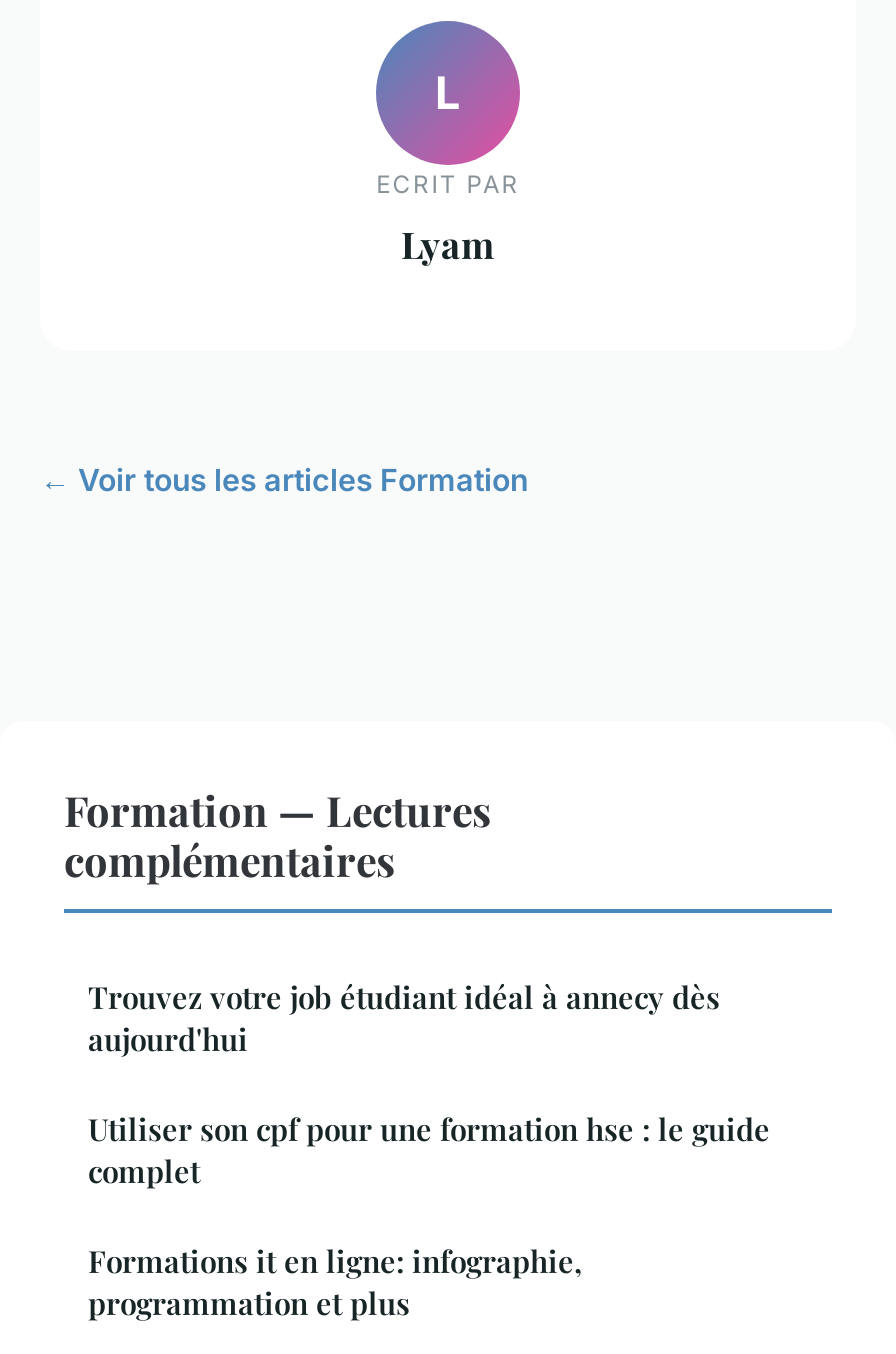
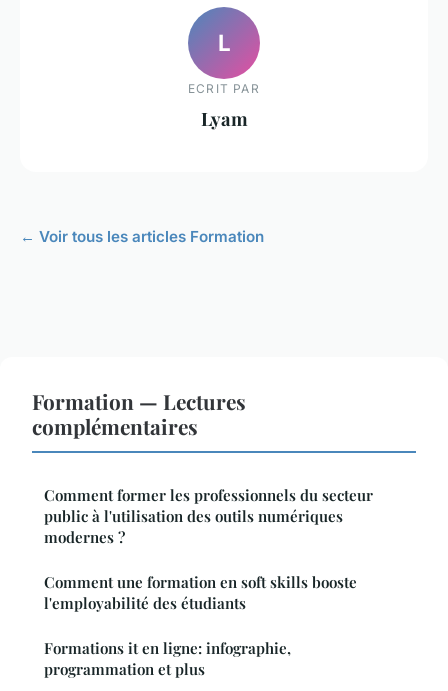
- Trouvez votre job étudiant idéal à annecy dès
- aujourd'hui
+ Comment former les professionnels du secteur
+ public à l'utilisation des outils numériques
+ modernes ?

- Utiliser son cpf pour une formation hse : le guide
- complet
+ Comment une formation en soft skills booste
+ l'employabilité des étudiants
